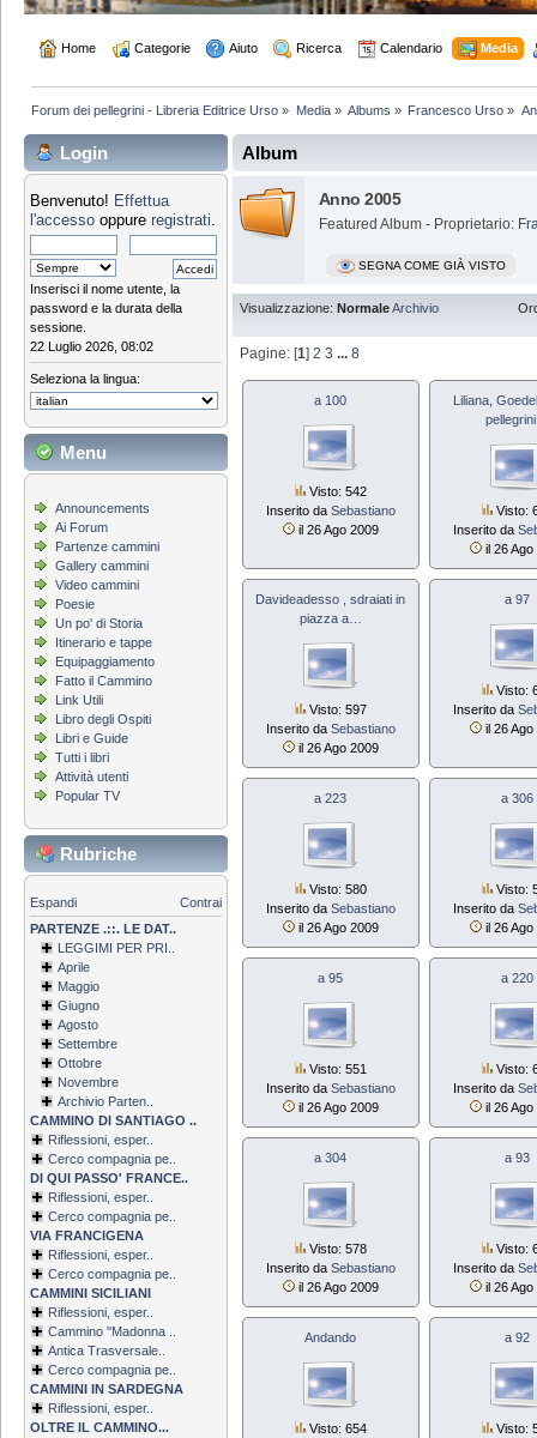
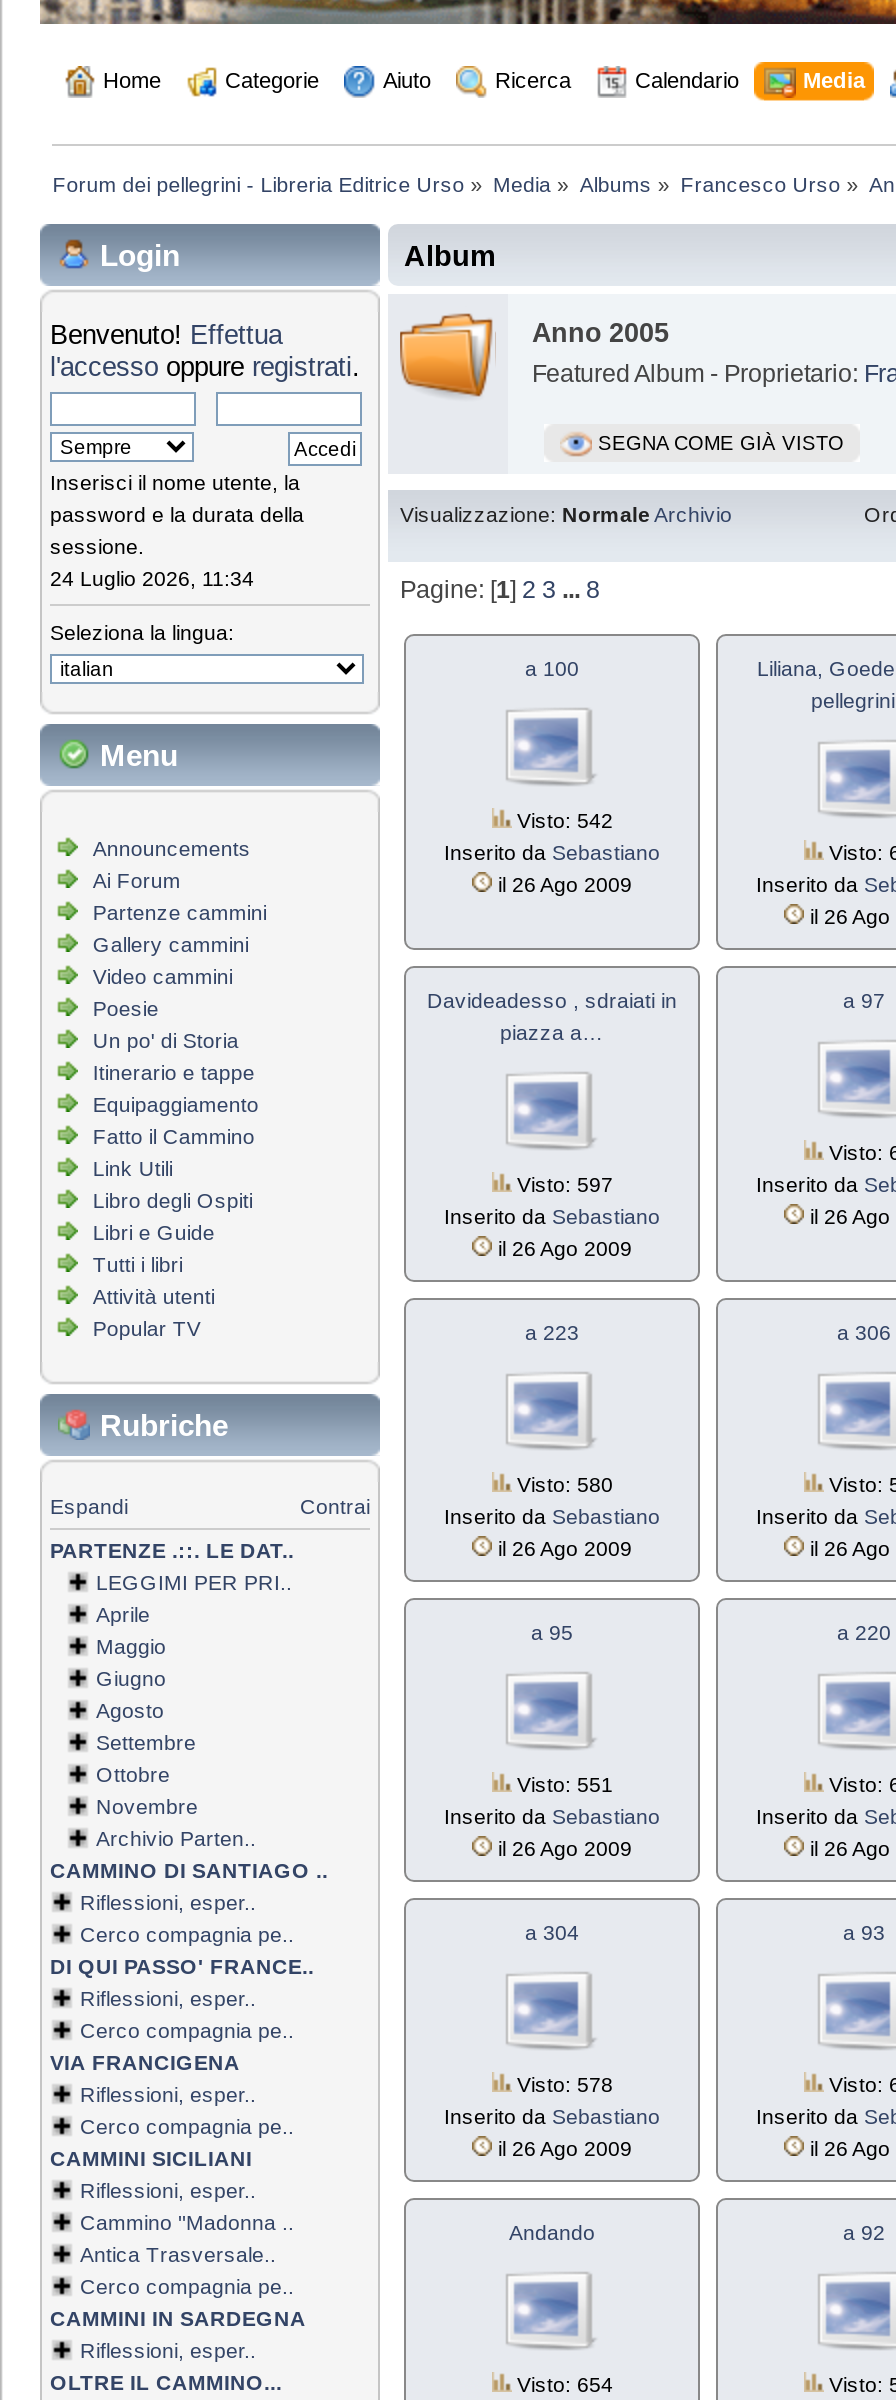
- 22 Luglio 2026, 08:02
+ 24 Luglio 2026, 11:34
